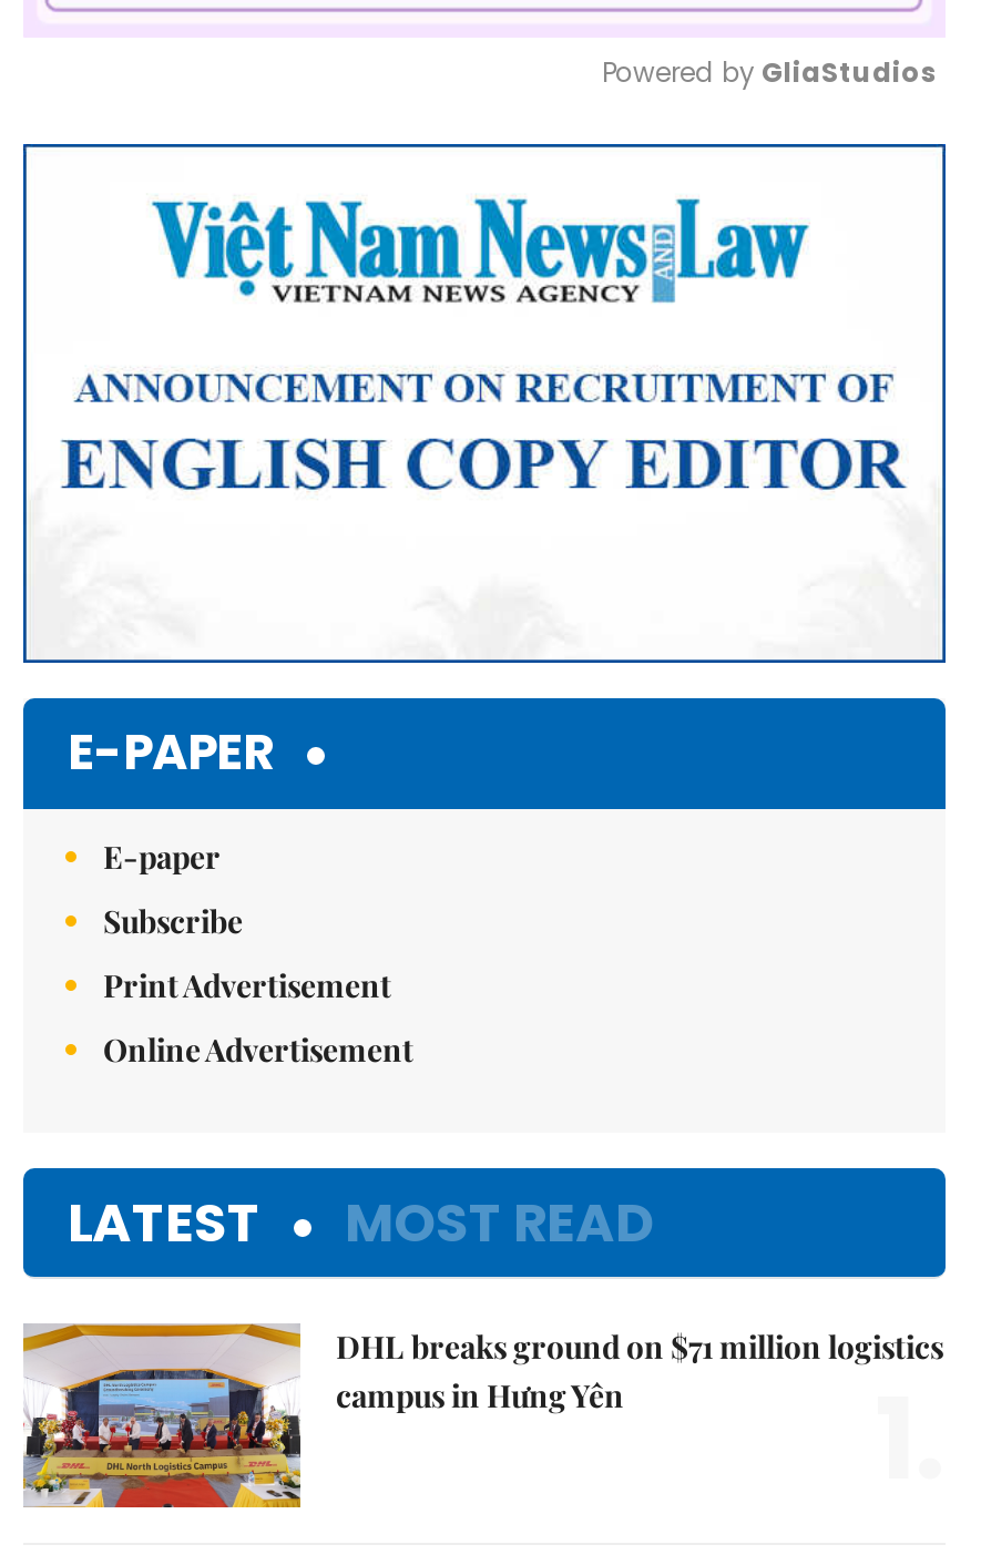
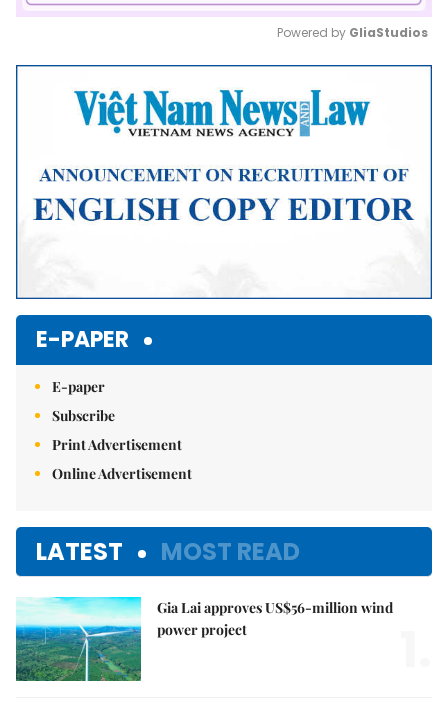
- [image]
- DHL breaks ground on $71 million logistics
- campus in Hưng Yên
+ [image]
+ Gia Lai approves US$56-million wind
+ power project
